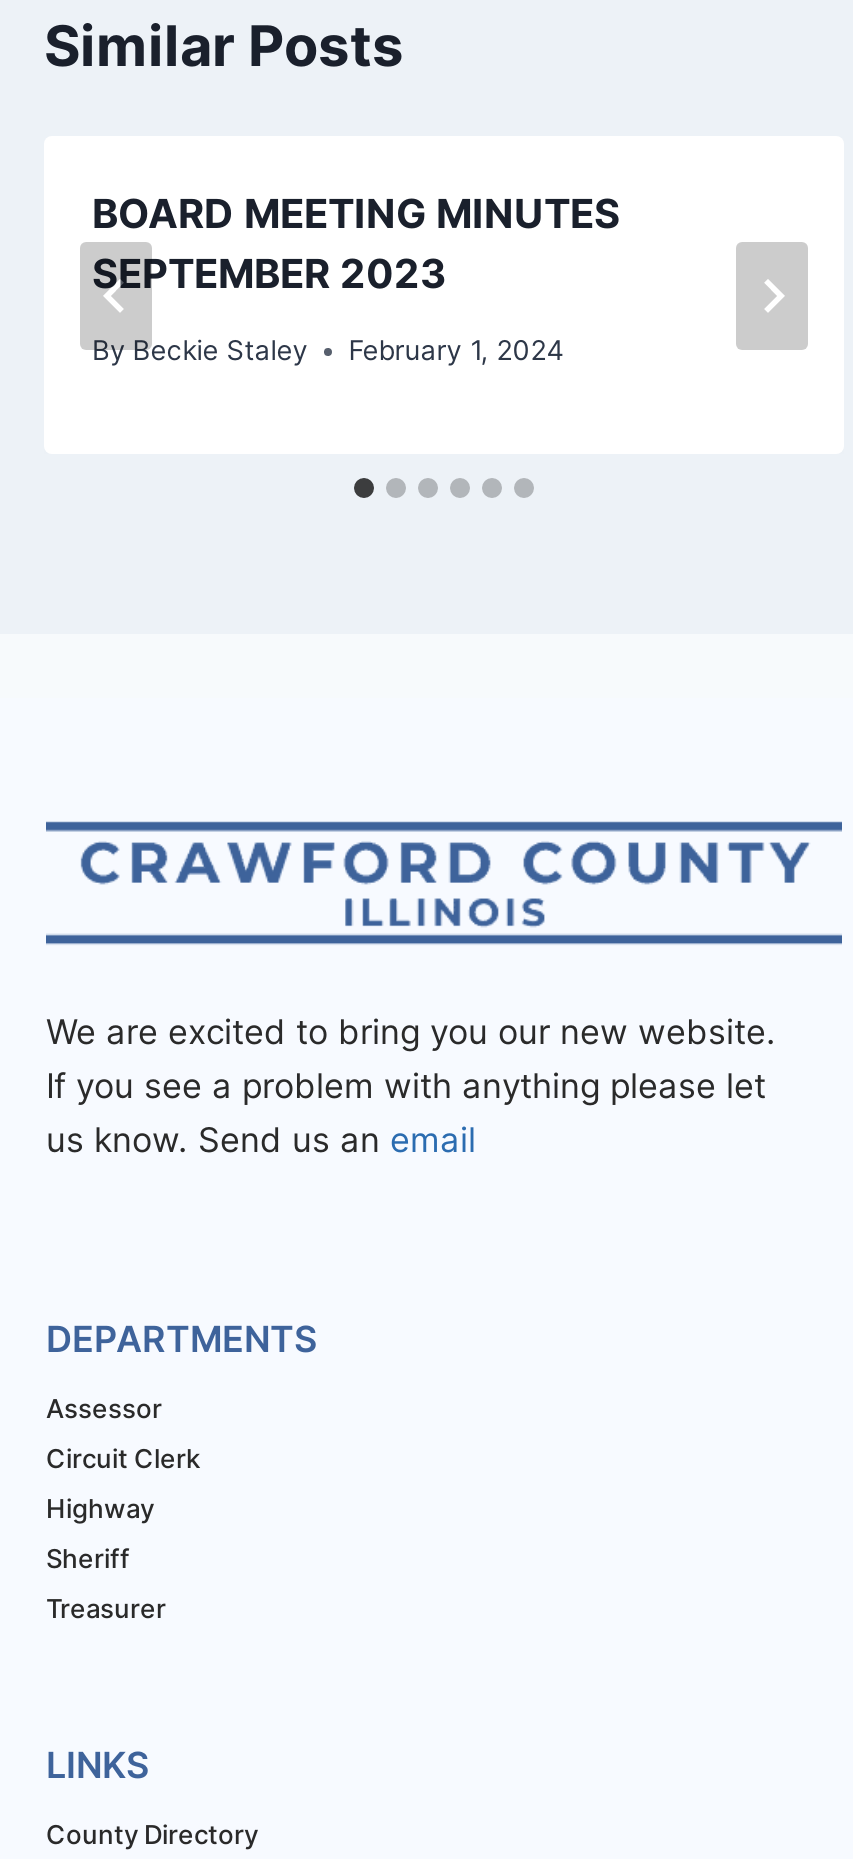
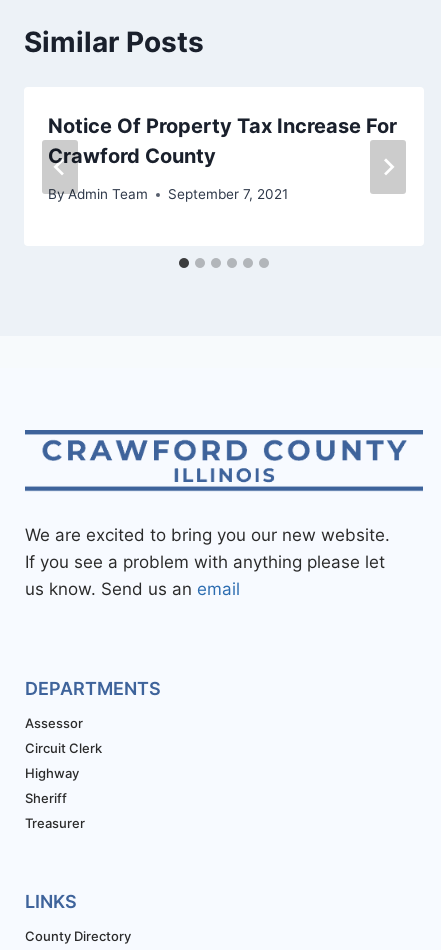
- BOARD MEETING MINUTES
- SEPTEMBER 2023
+ Notice Of Property Tax Increase For
+ Crawford County

- By Beckie Staley
- February 1, 2024
+ By Admin Team
+ September 7, 2021
